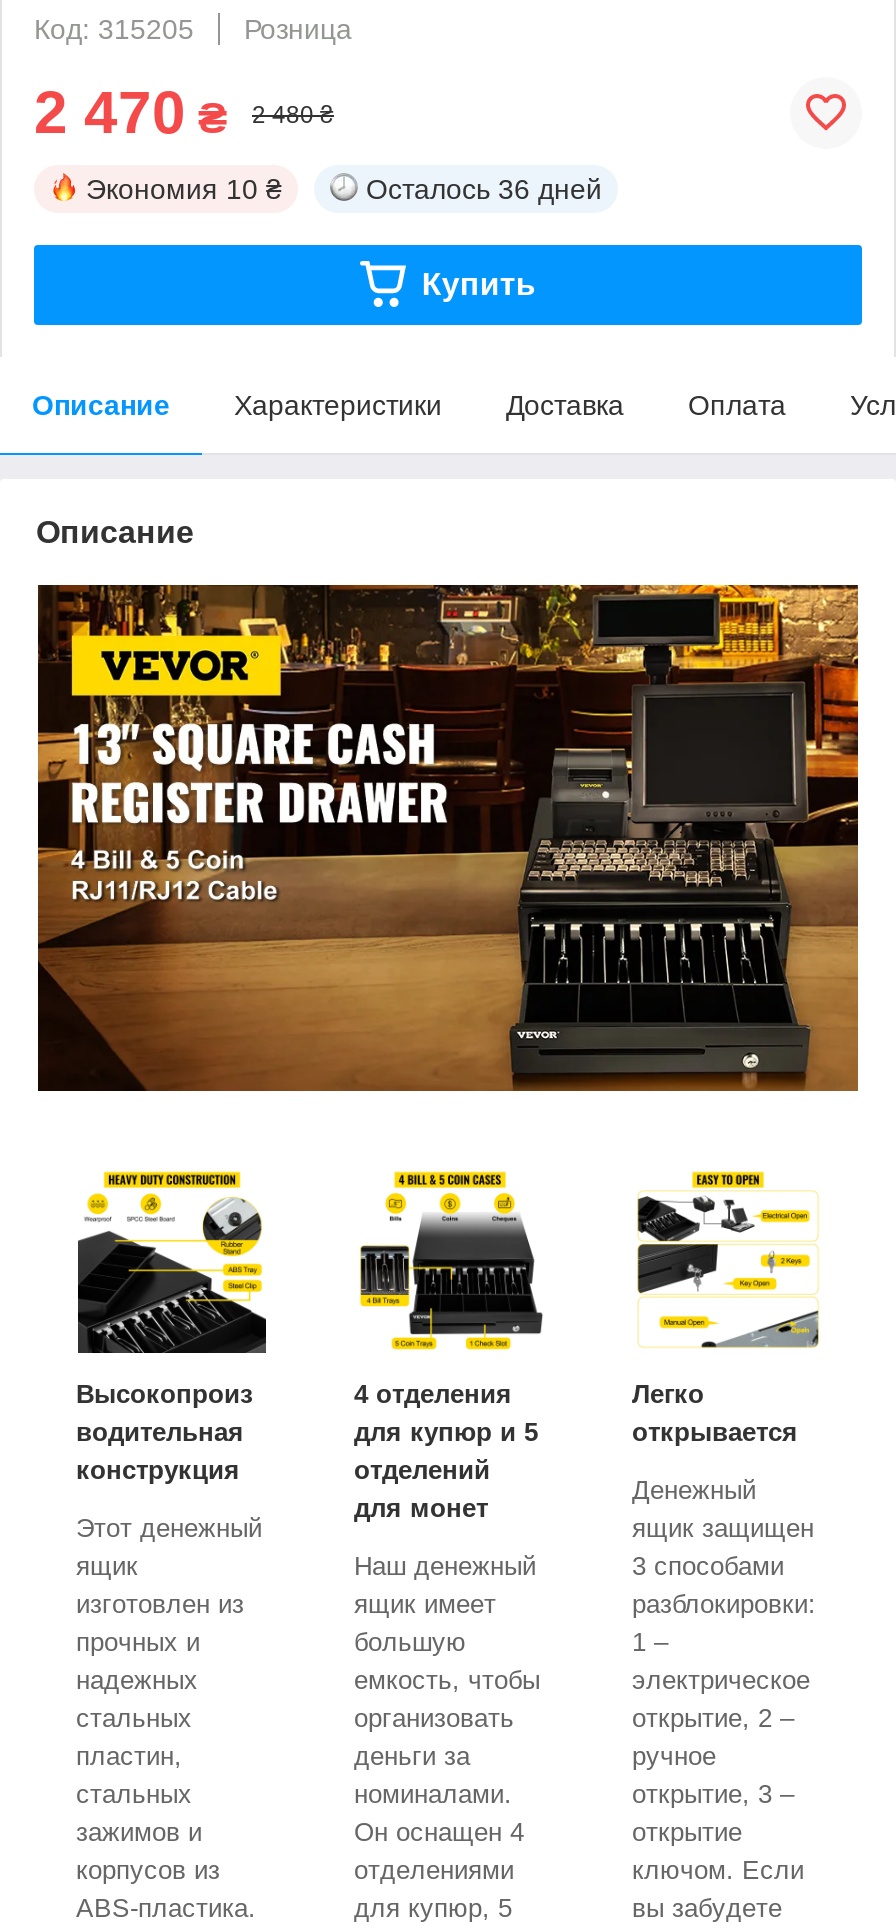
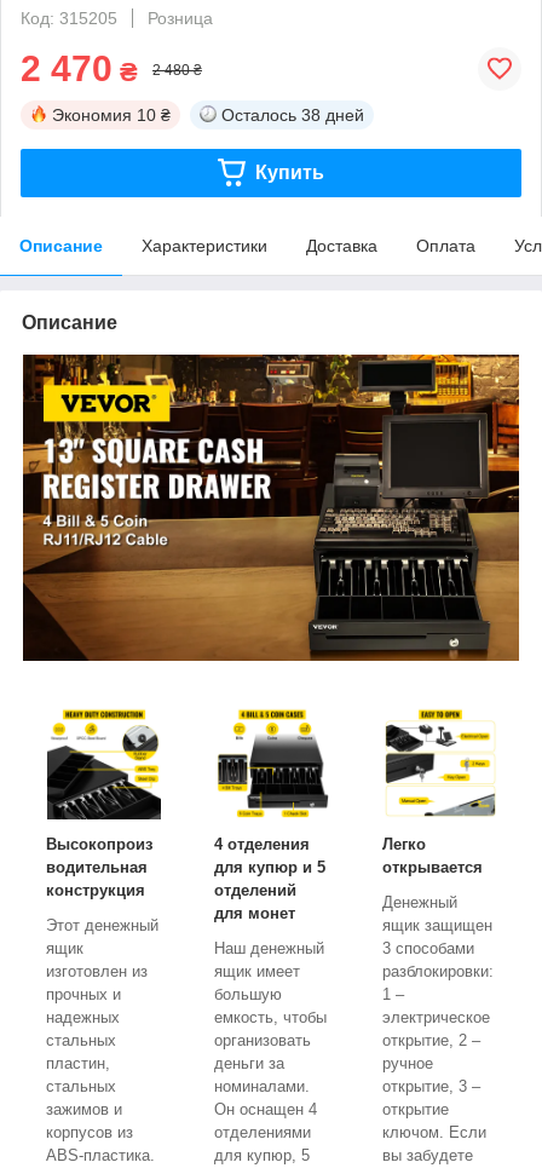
- Осталось 36 дней
+ Осталось 38 дней
